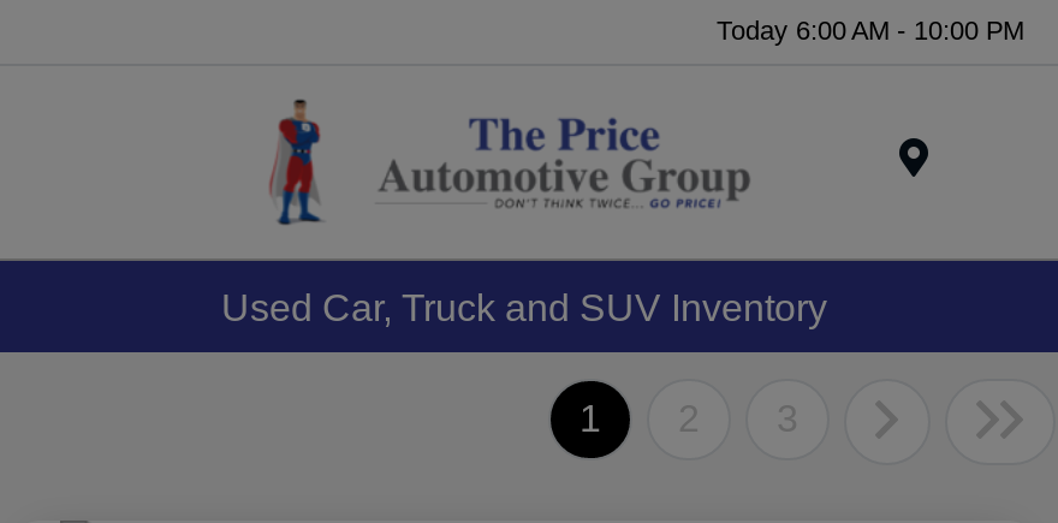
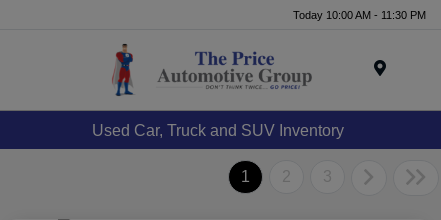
- Today 6:00 AM - 10:00 PM
+ Today 10:00 AM - 11:30 PM
